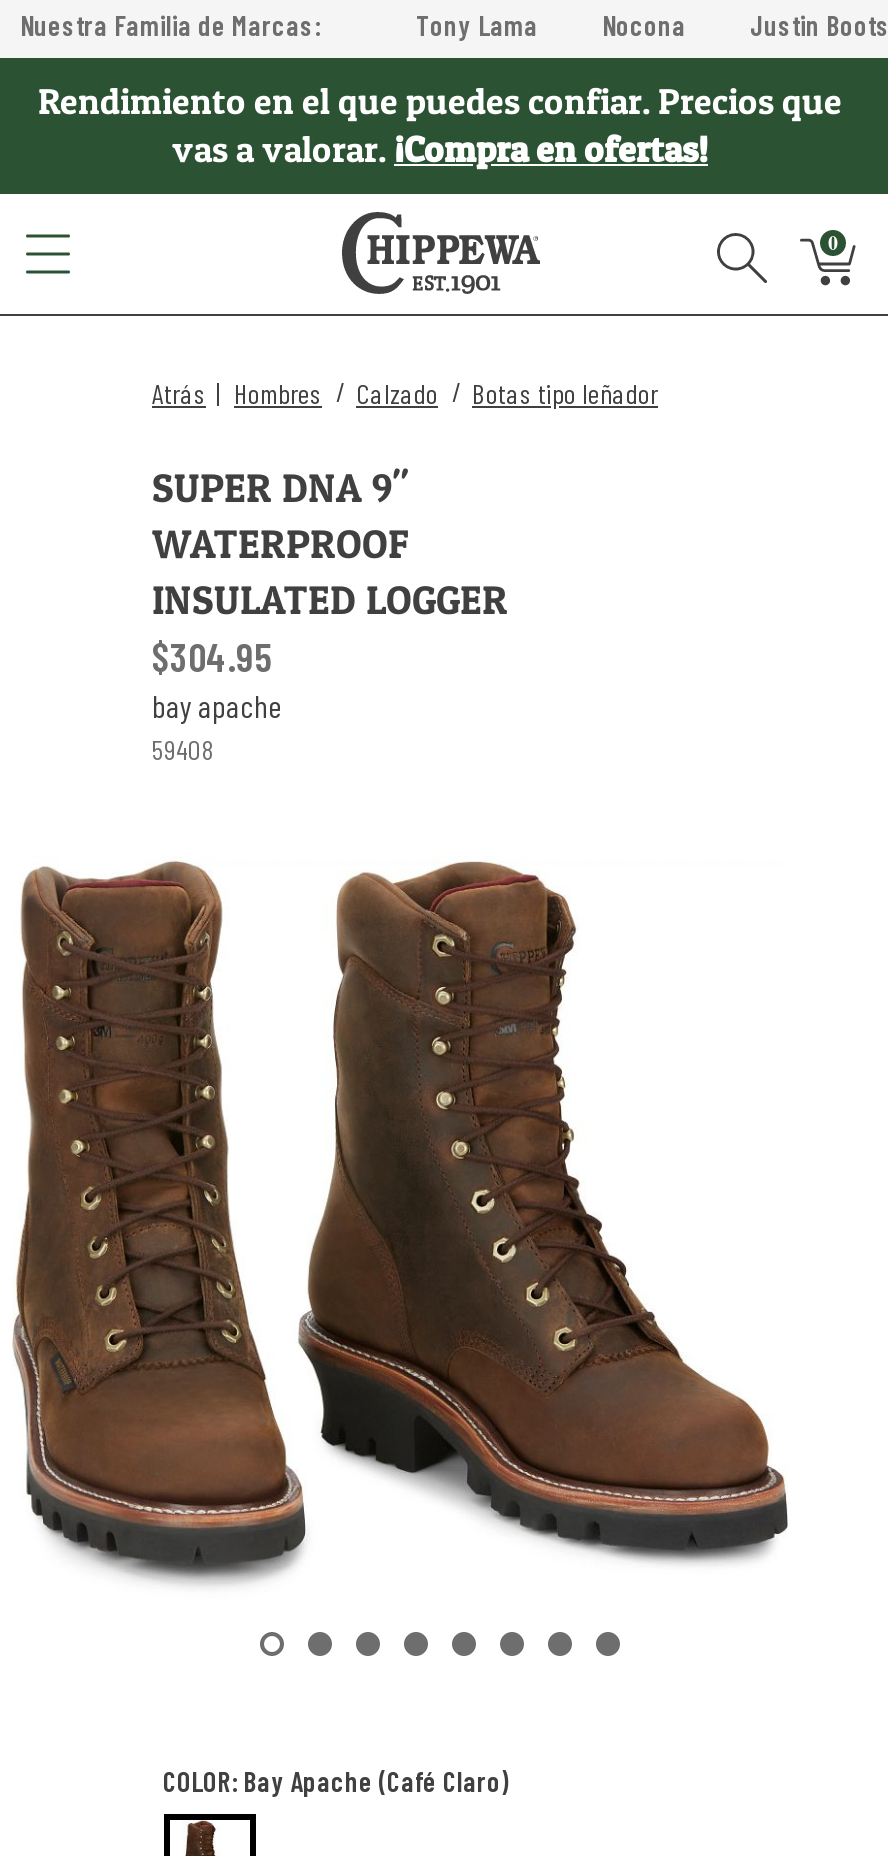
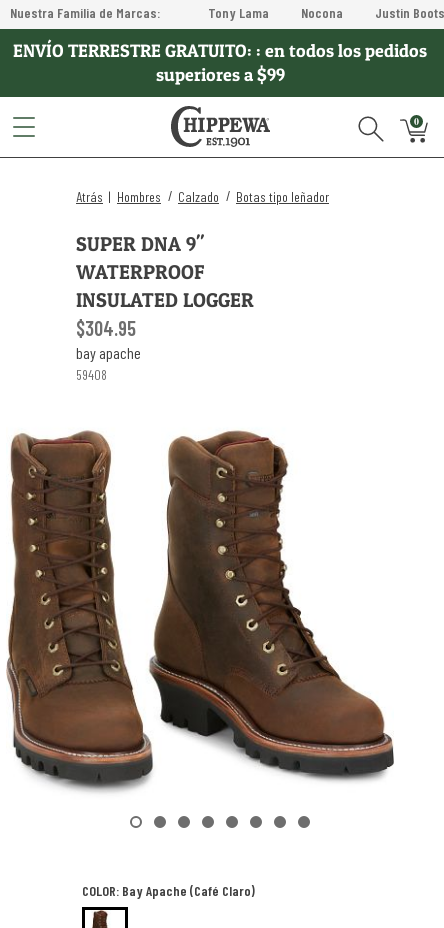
- Rendimiento en el que puedes confiar. Precios que
- vas a valorar. ¡Compra en ofertas!
+ ENVÍO TERRESTRE GRATUITO: : en todos los pedidos
+ superiores a $99
